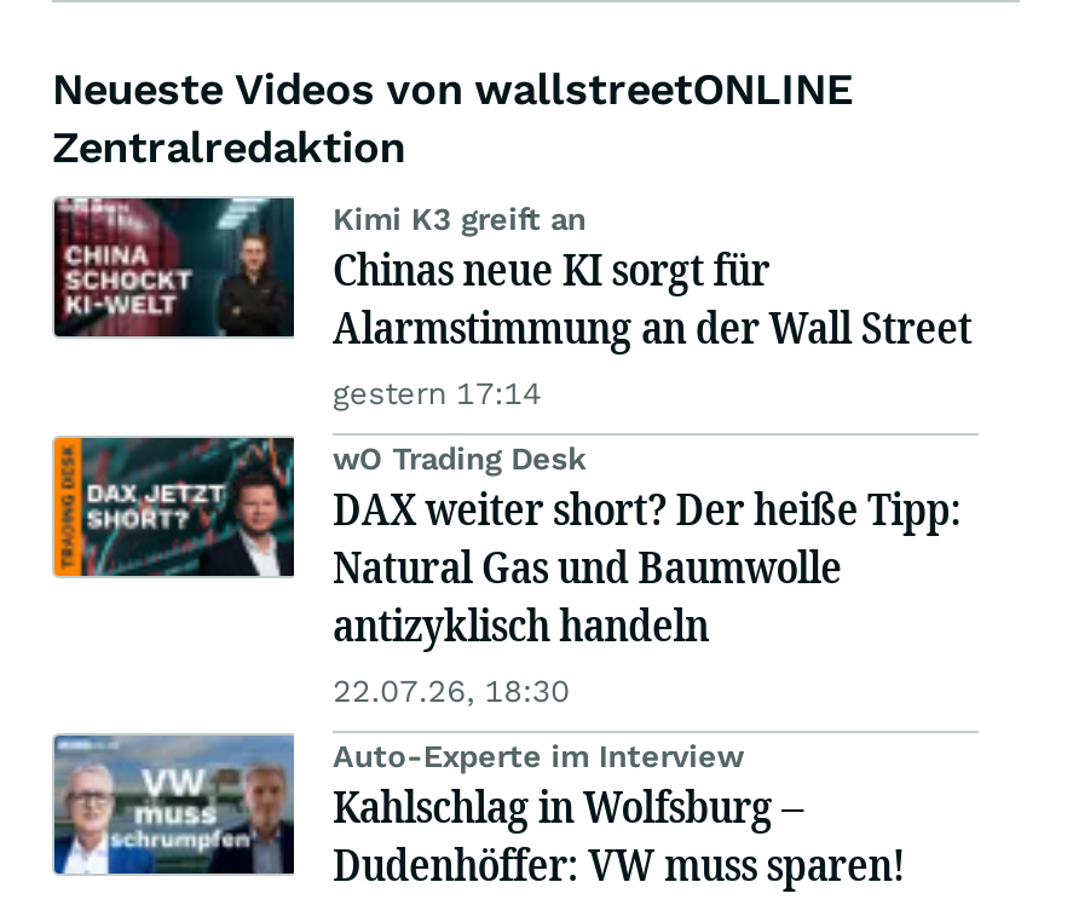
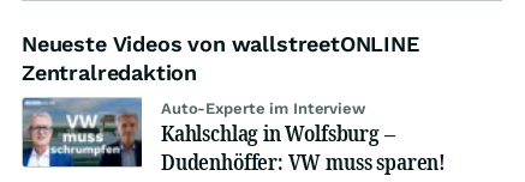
- [image]
- Kimi K3 greift an
- Chinas neue KI sorgt für
- Alarmstimmung an der Wall Street
- gestern 17:14
- wO Trading Desk
- DAX weiter short? Der heiße Tipp:
- Natural Gas und Baumwolle
- antizyklisch handeln
- 22.07.26, 18:30

- [image]
